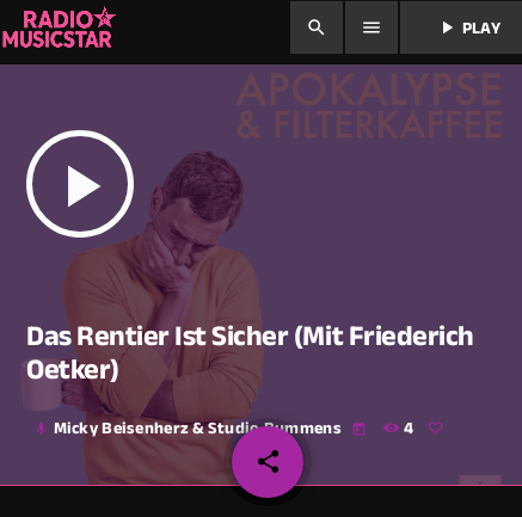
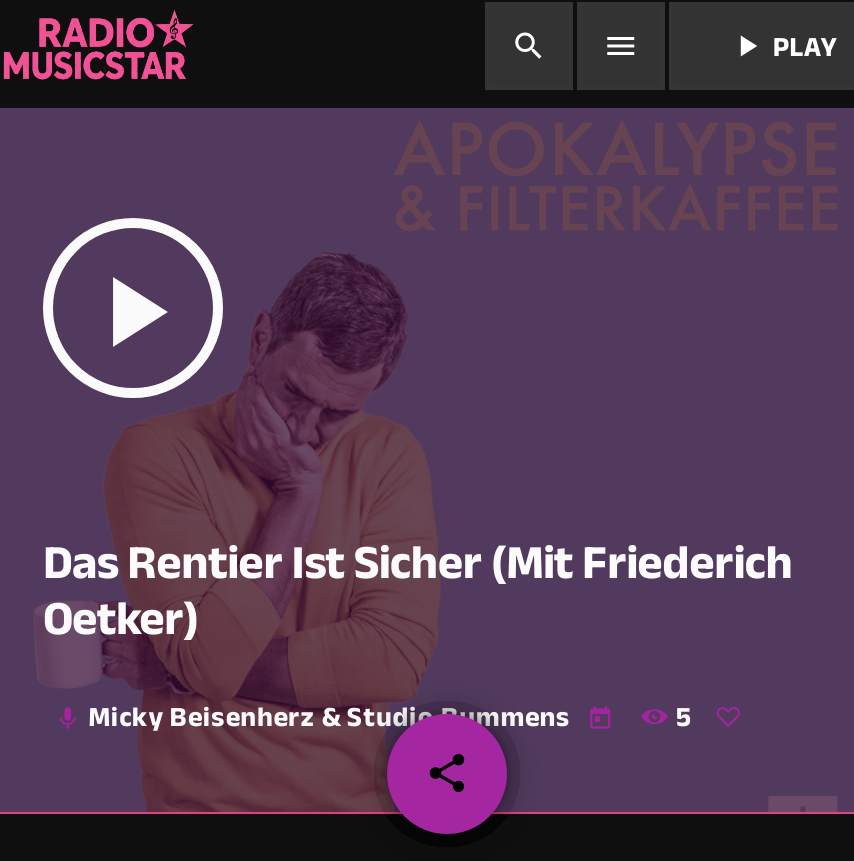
- 4
+ 5
